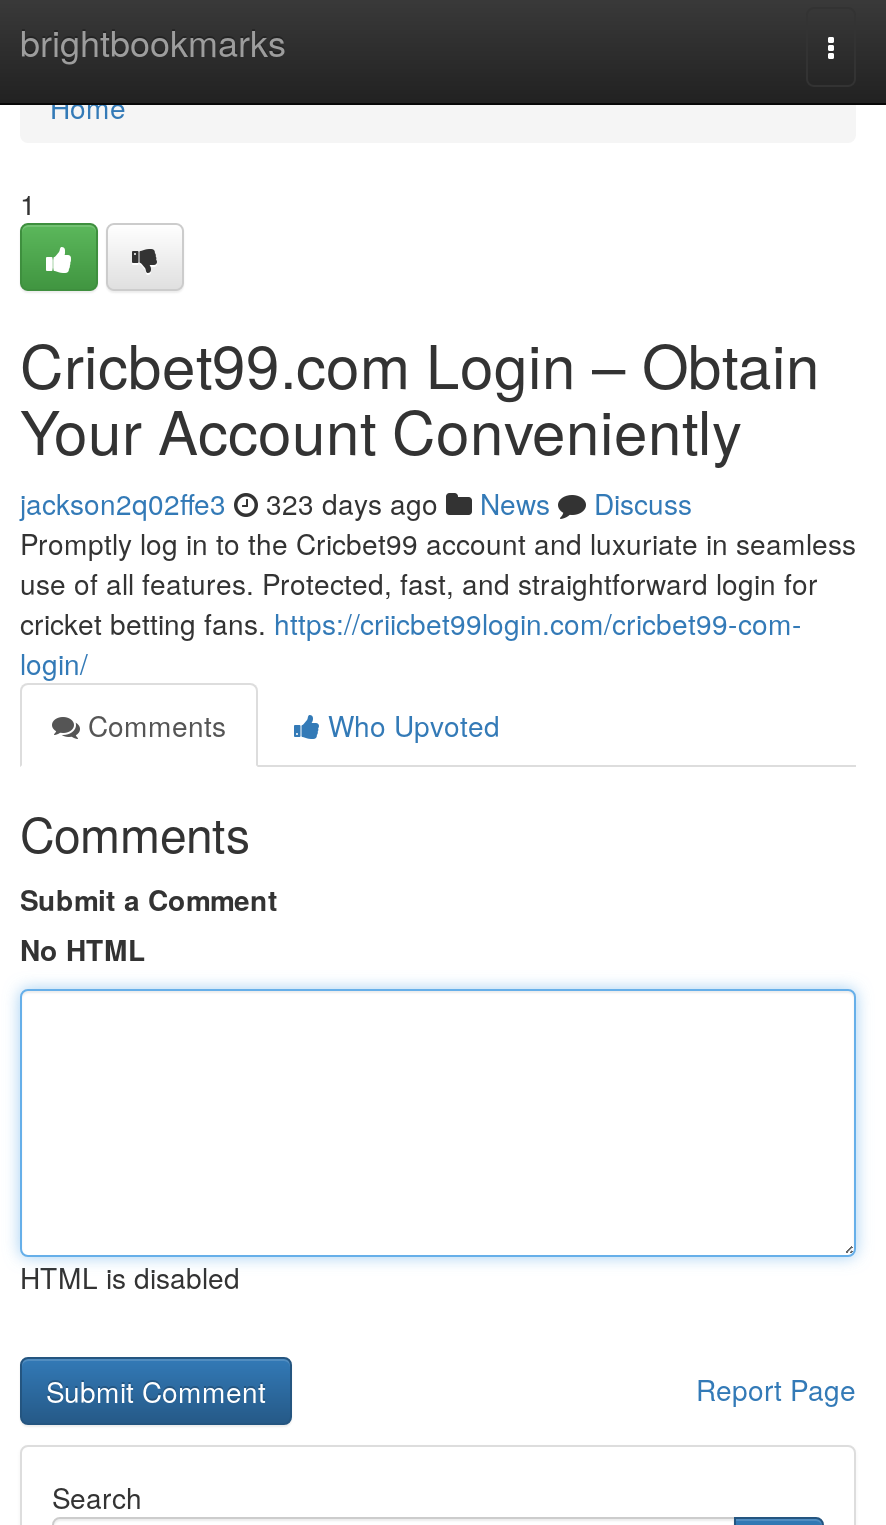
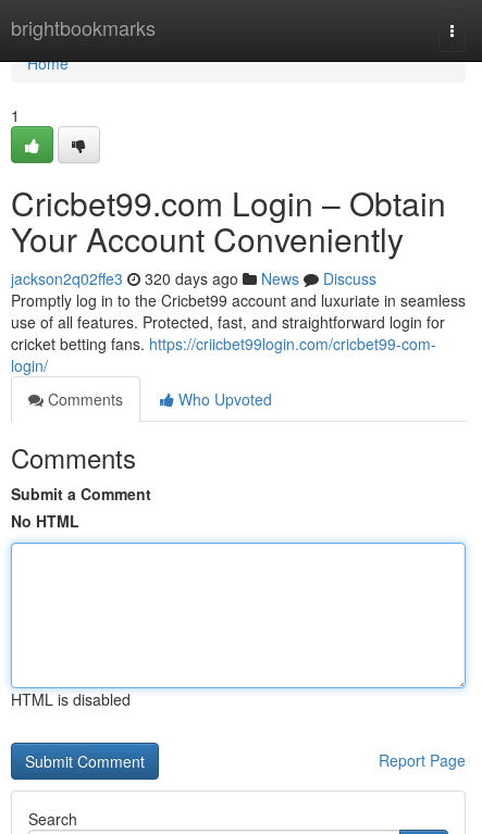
- jackson2q02ffe3 323 days ago News Discuss
+ jackson2q02ffe3 320 days ago News Discuss
